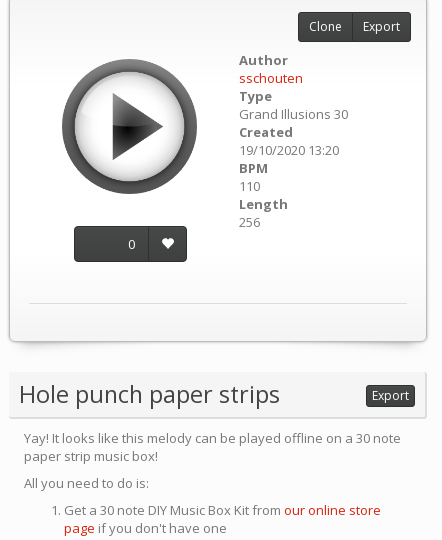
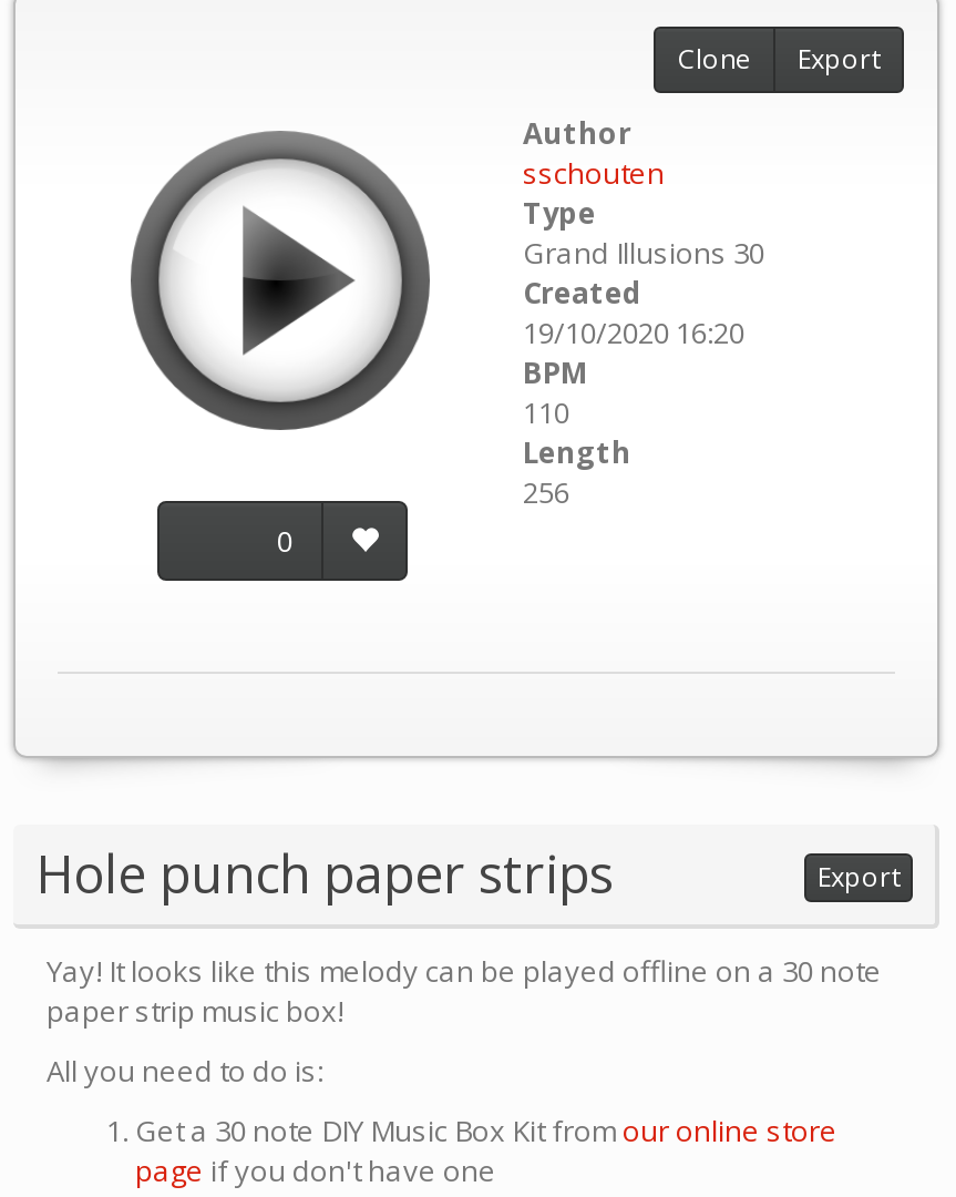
- 19/10/2020 13:20
+ 19/10/2020 16:20
